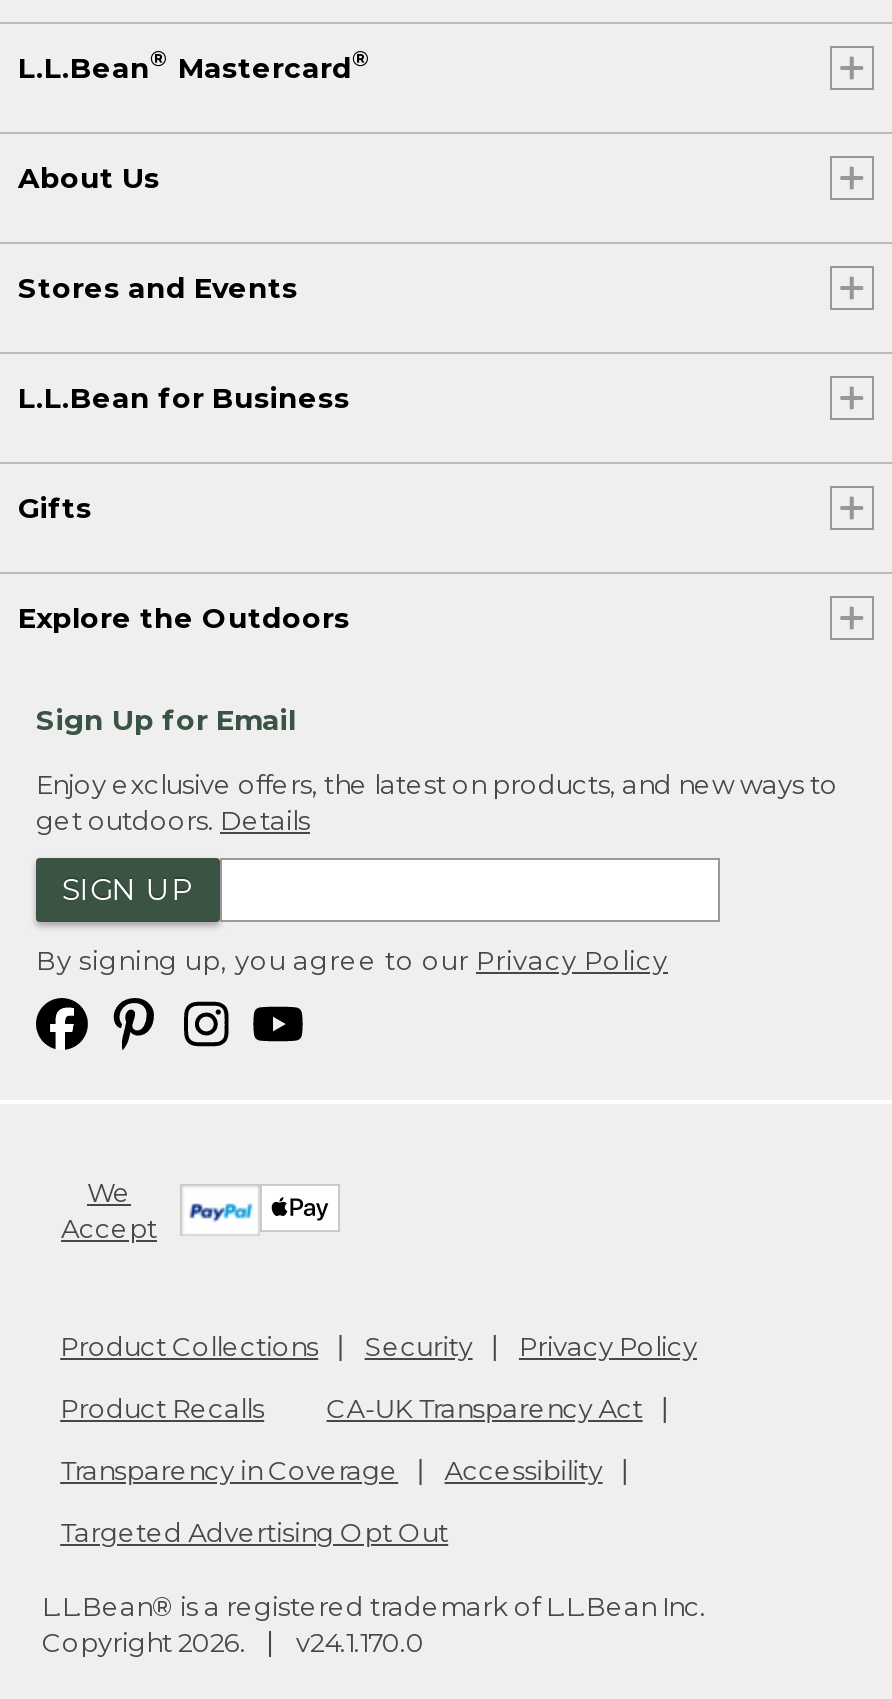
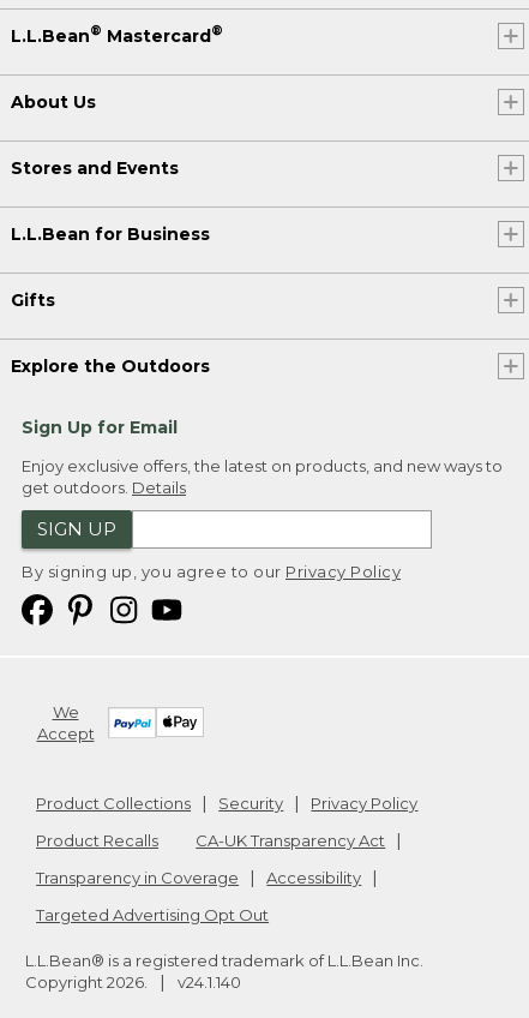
- Copyright 2026. v24.1.170.0
+ Copyright 2026. v24.1.140
